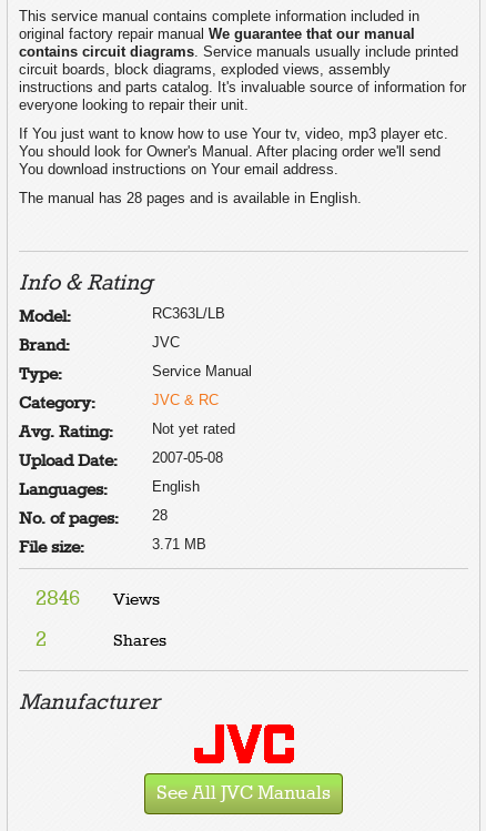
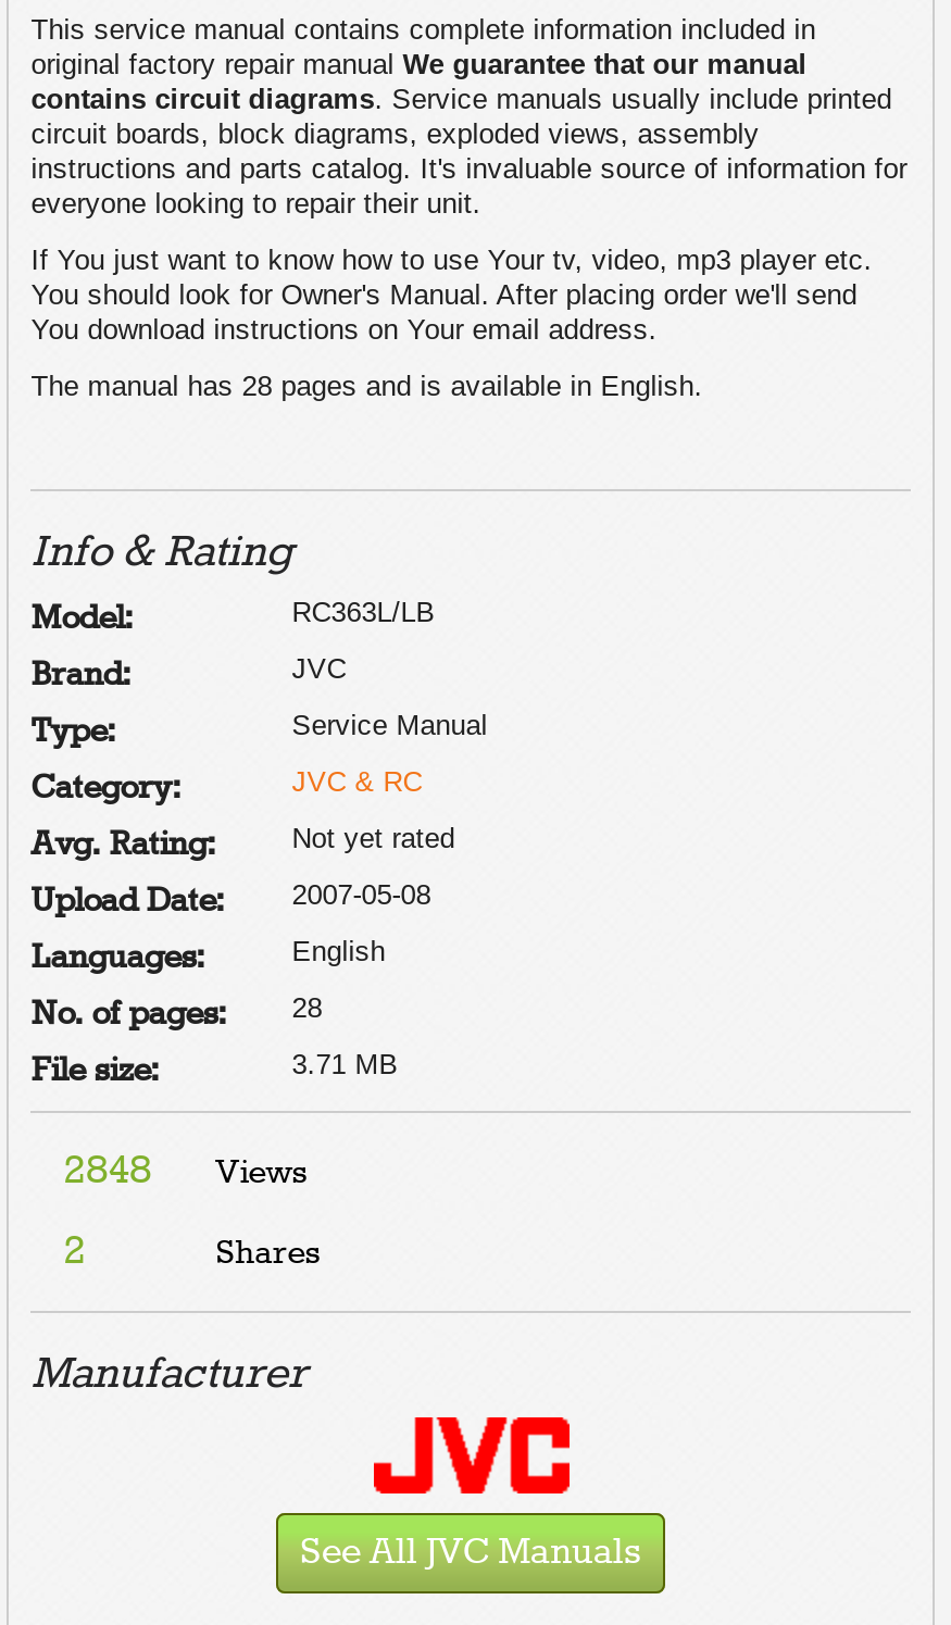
- 2846 Views
+ 2848 Views
